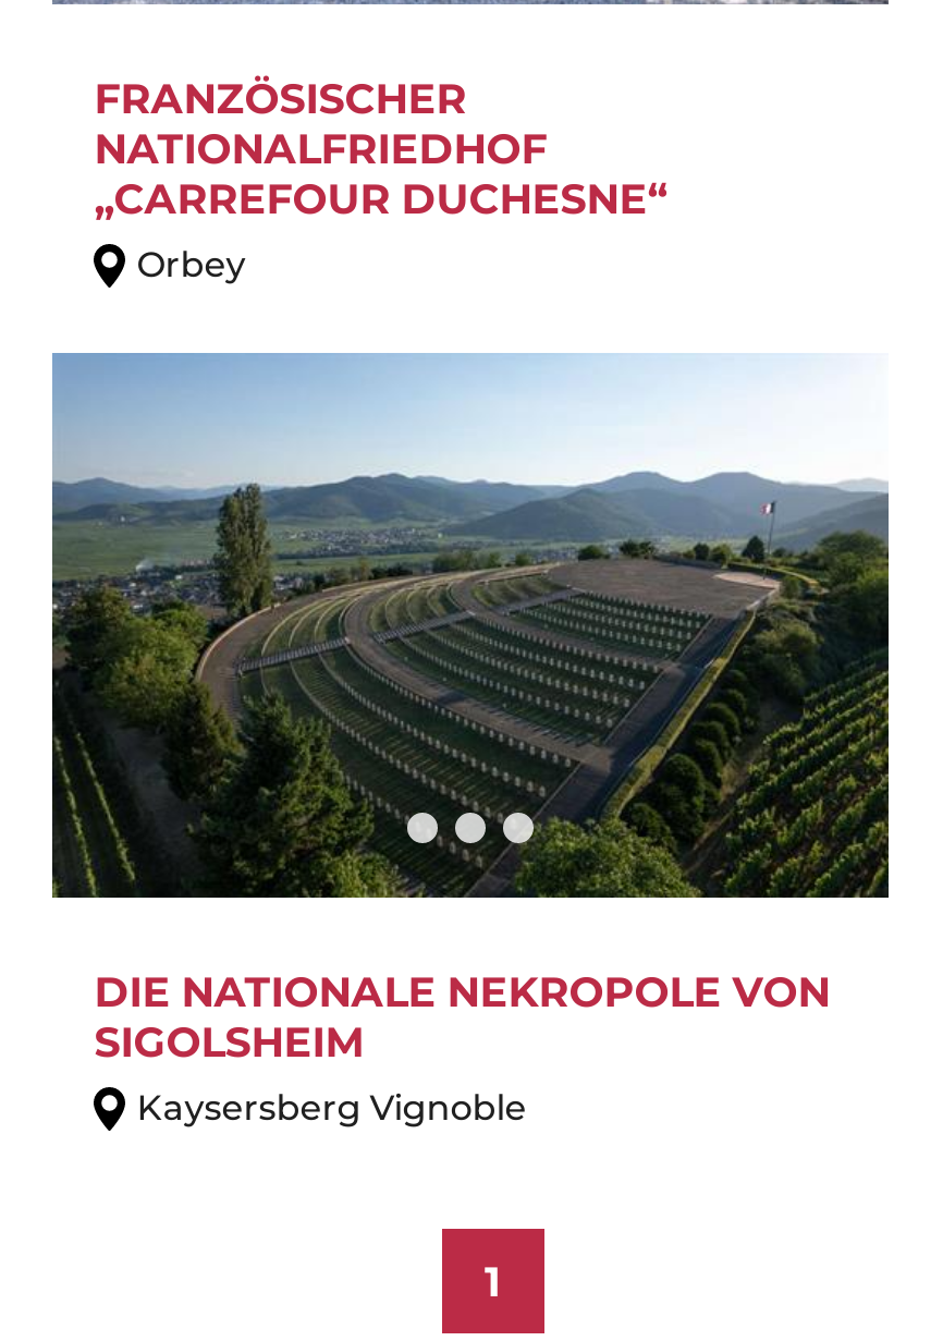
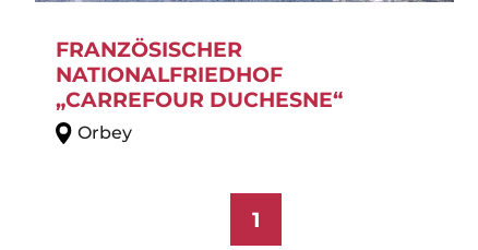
- [image]
- DIE NATIONALE NEKROPOLE VON
- SIGOLSHEIM
- Kaysersberg Vignoble
